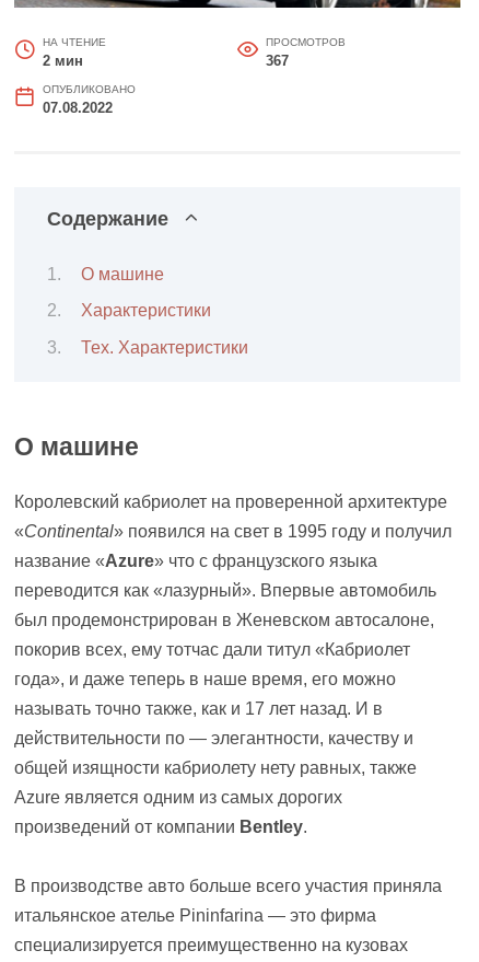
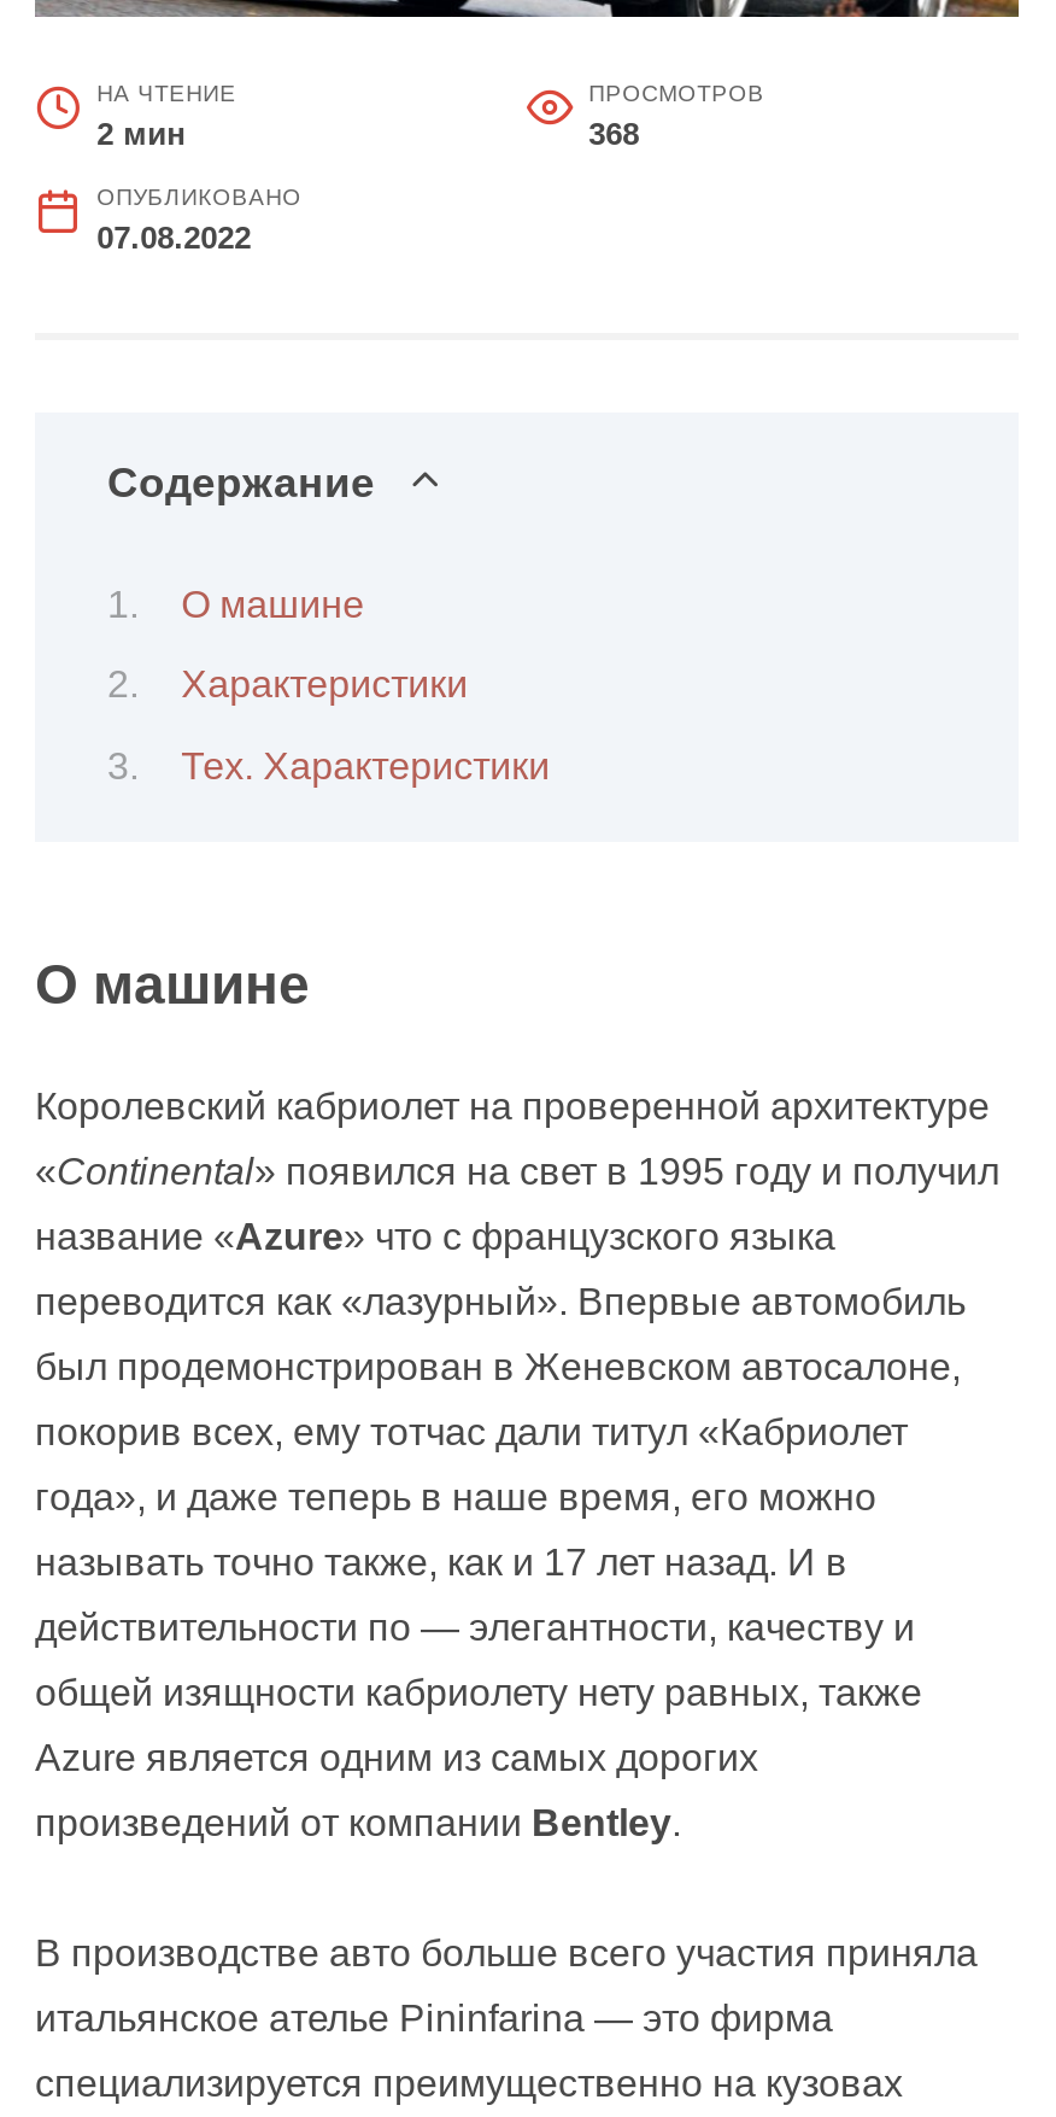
- 367
+ 368
